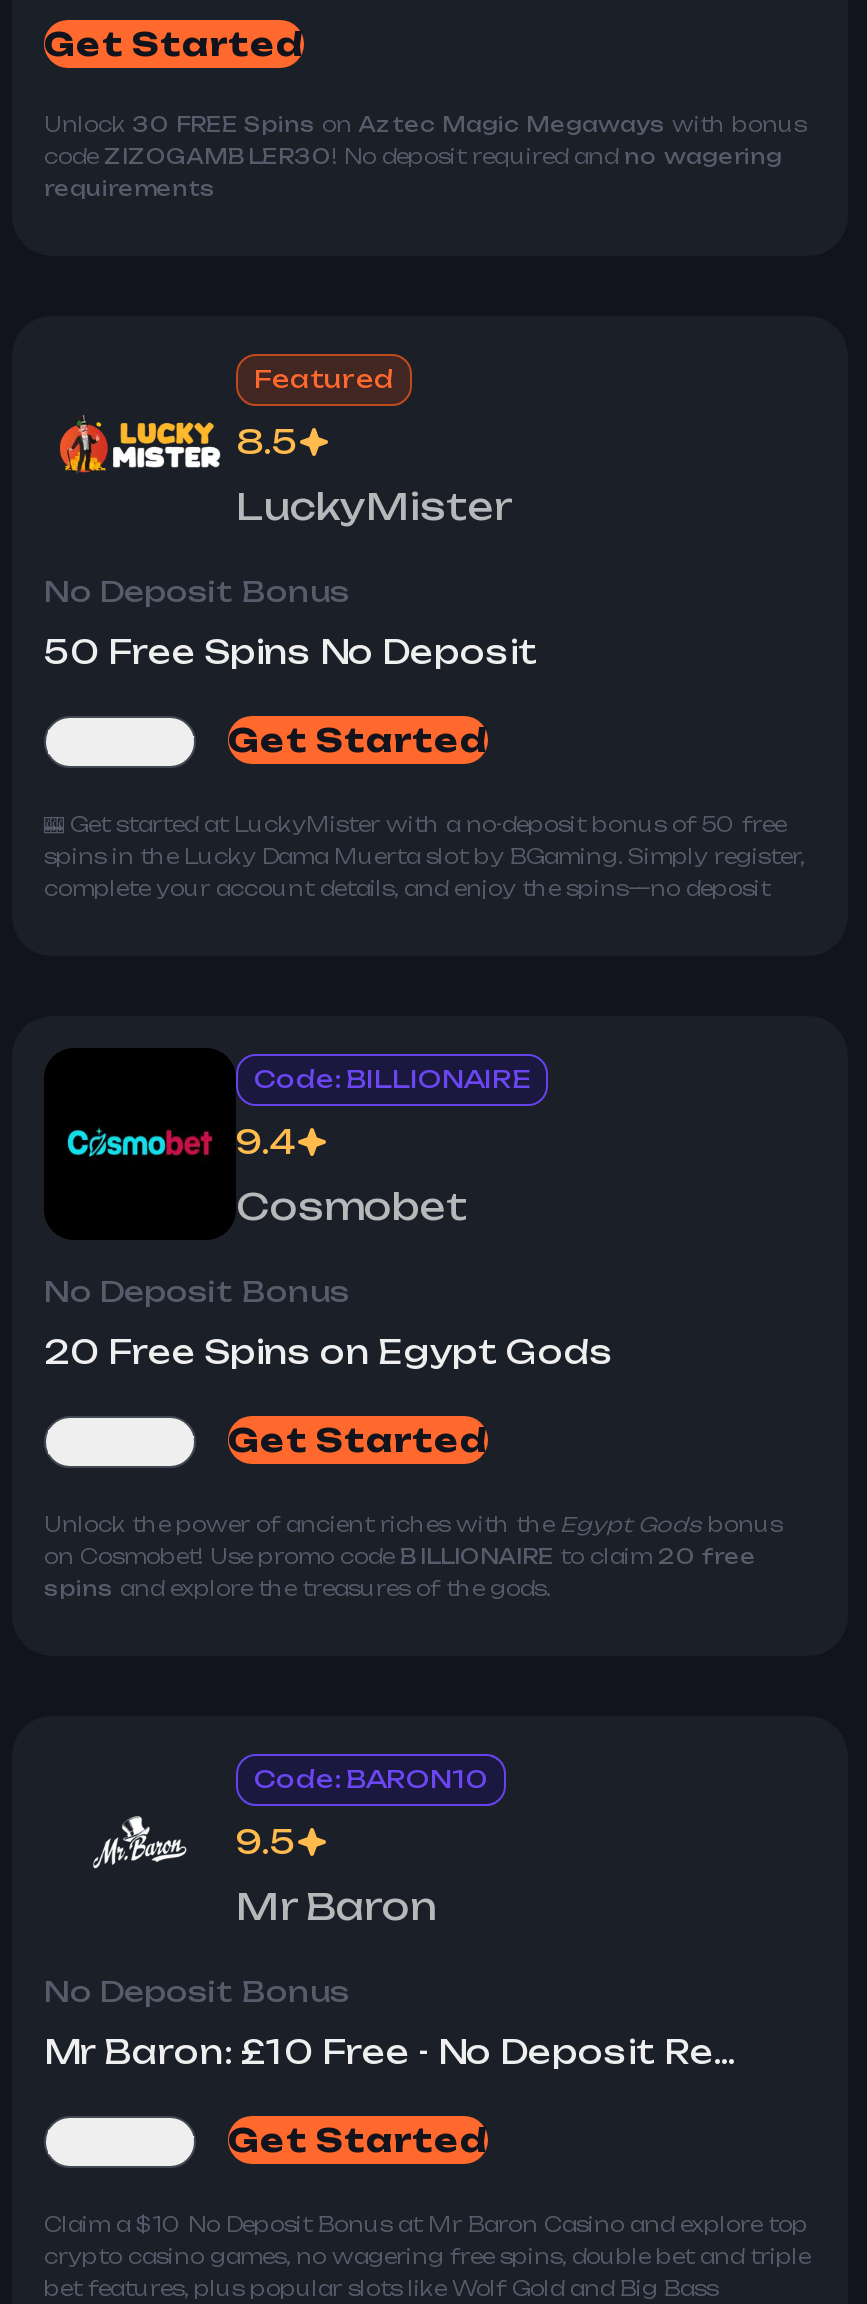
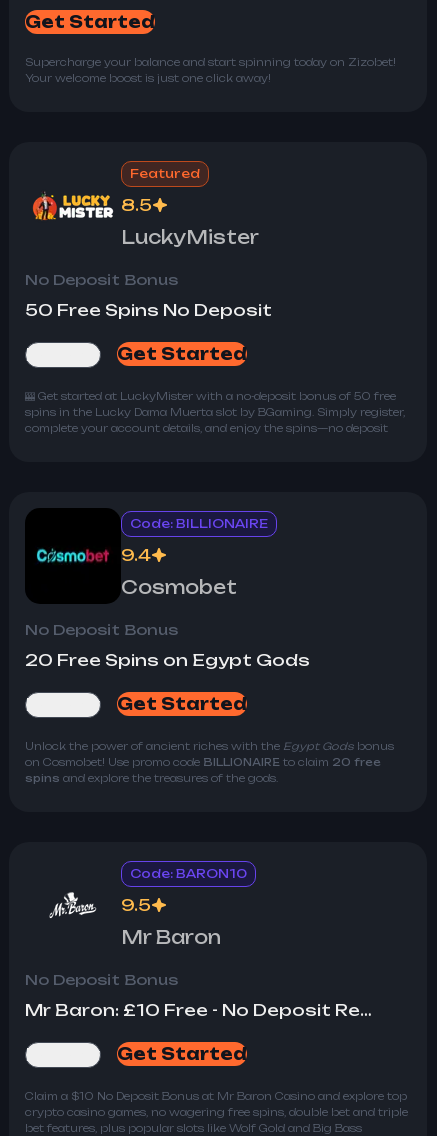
- Unlock 30 FREE Spins on Aztec Magic Megaways with bonus
- code ZIZOGAMBLER30! No deposit required and no wagering
- requirements
+ Supercharge your balance and start spinning today on Zizobet!
+ Your welcome boost is just one click away!
